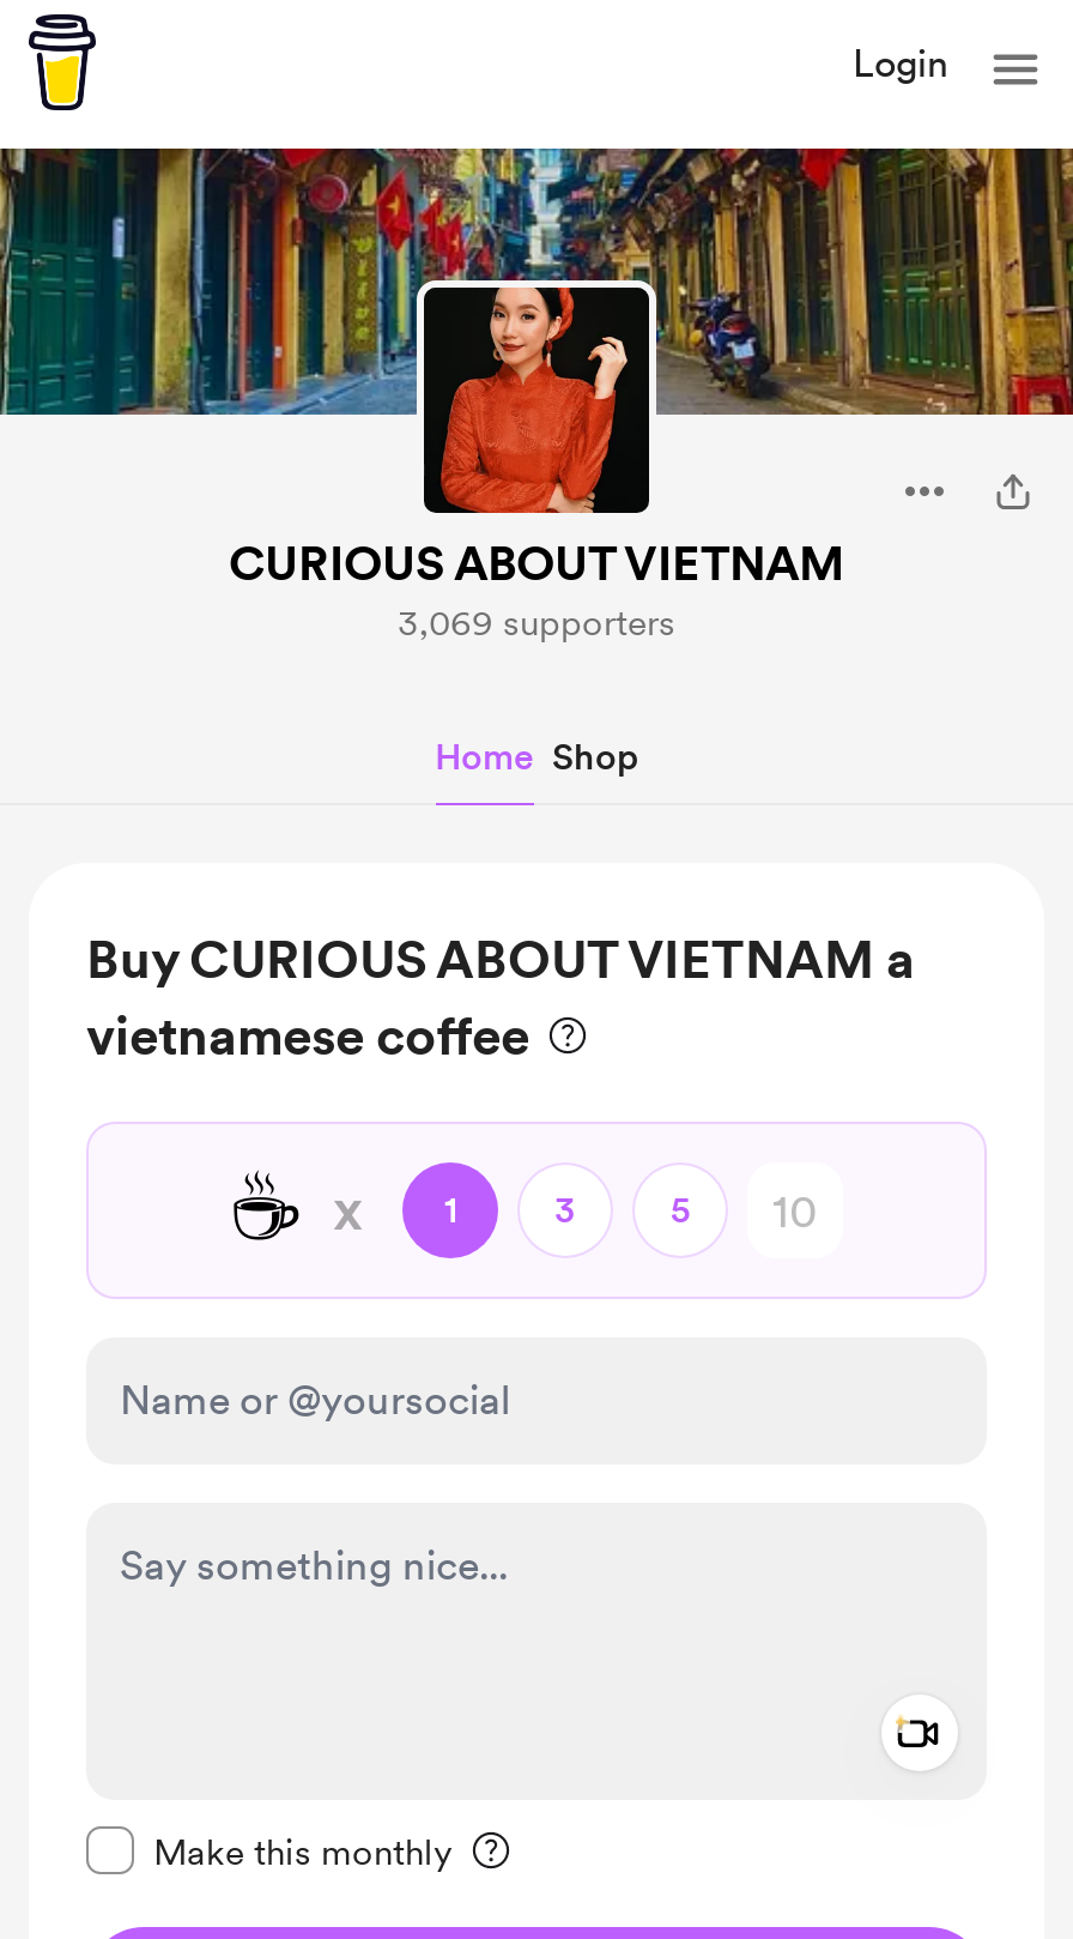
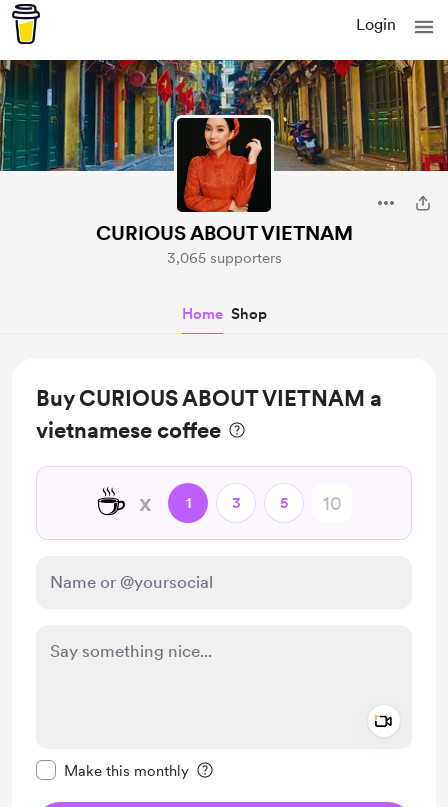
- 3,069 supporters
+ 3,065 supporters
